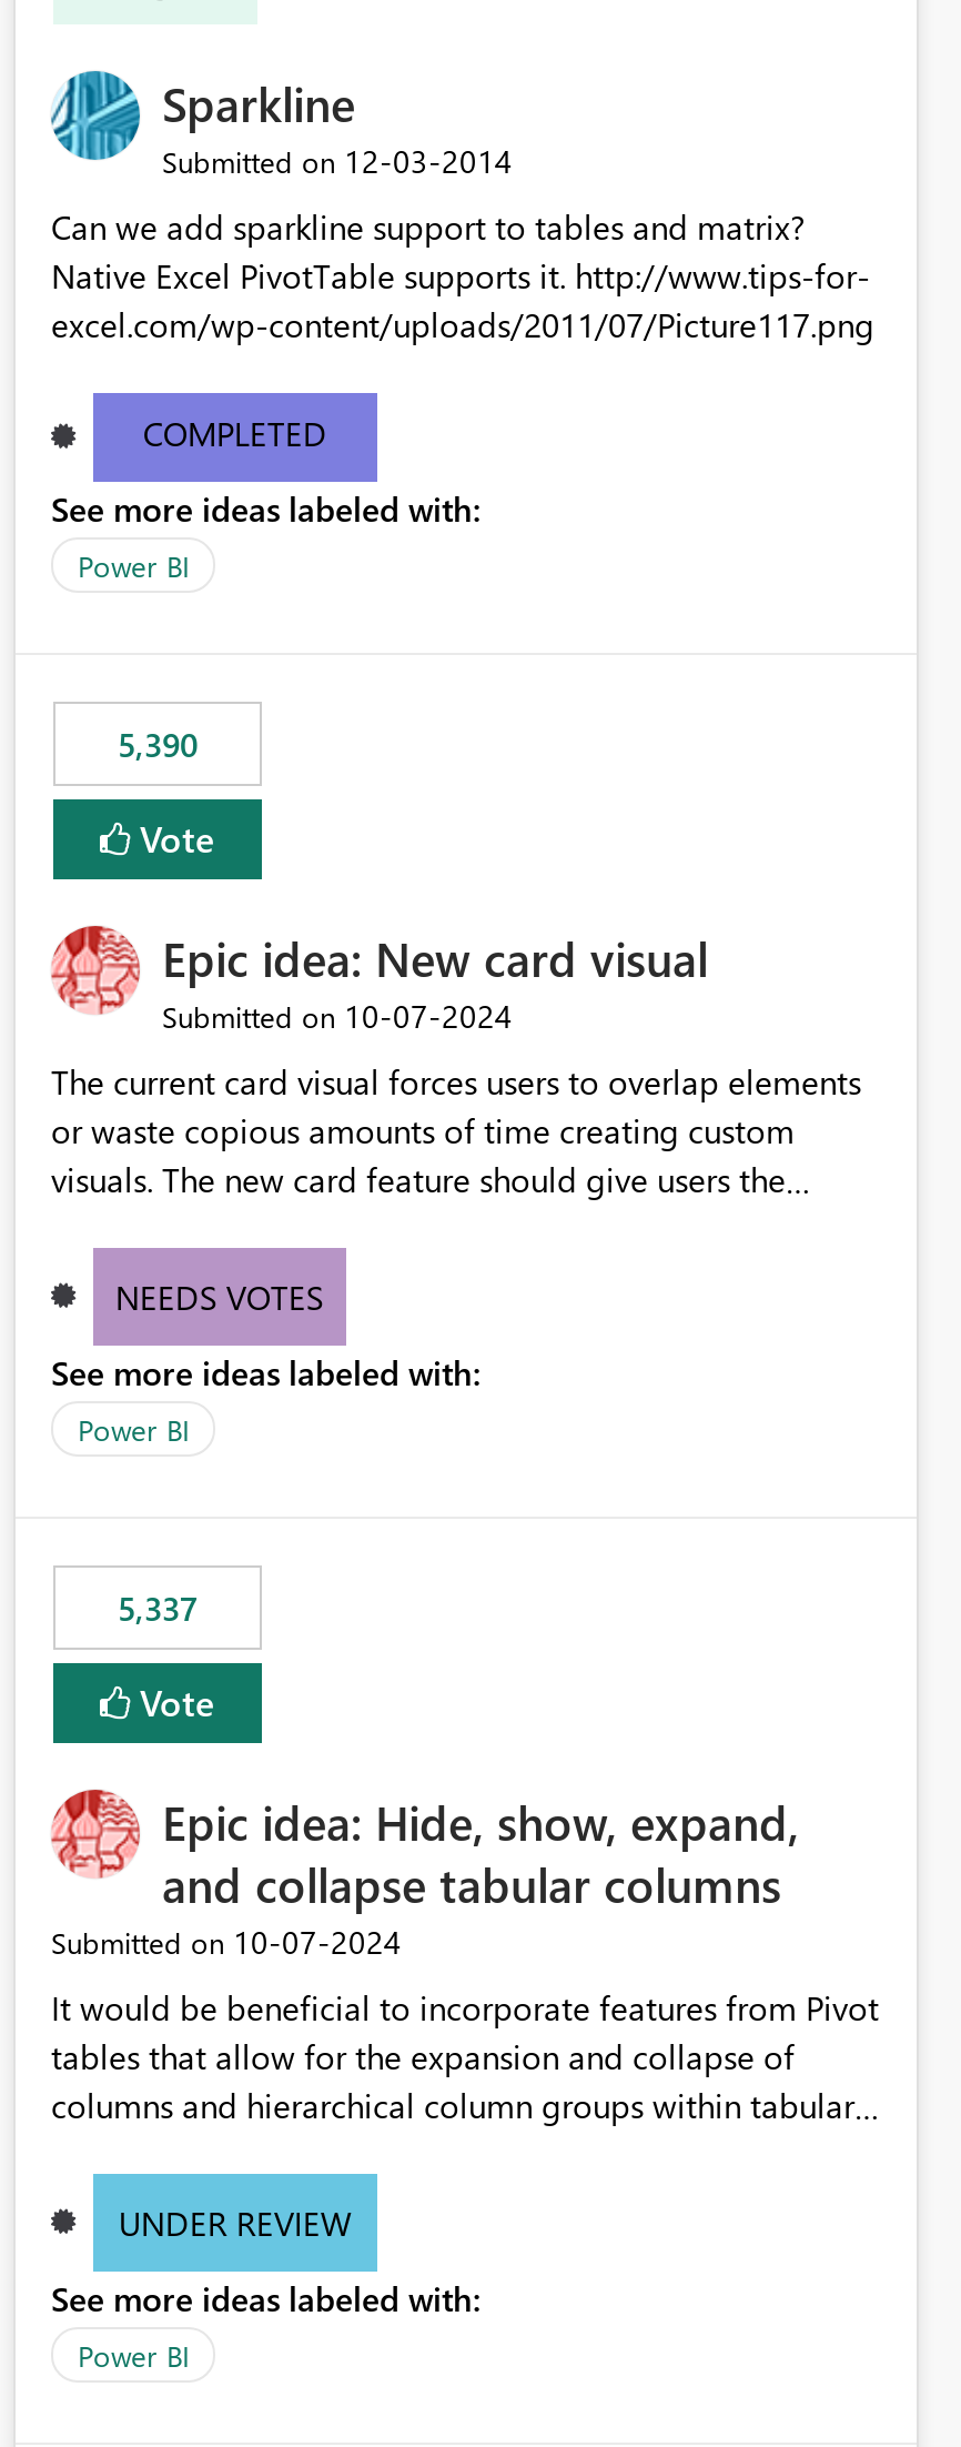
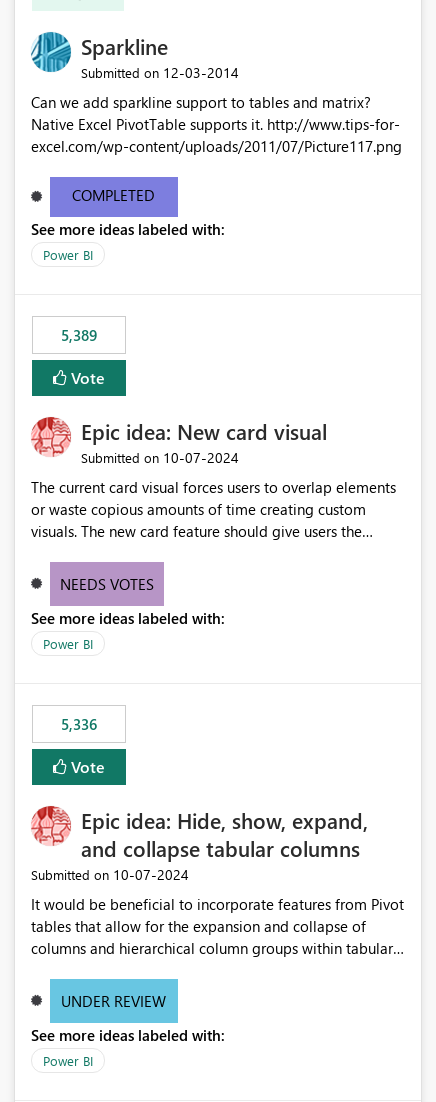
- 5,390
+ 5,389

- 5,337
+ 5,336
